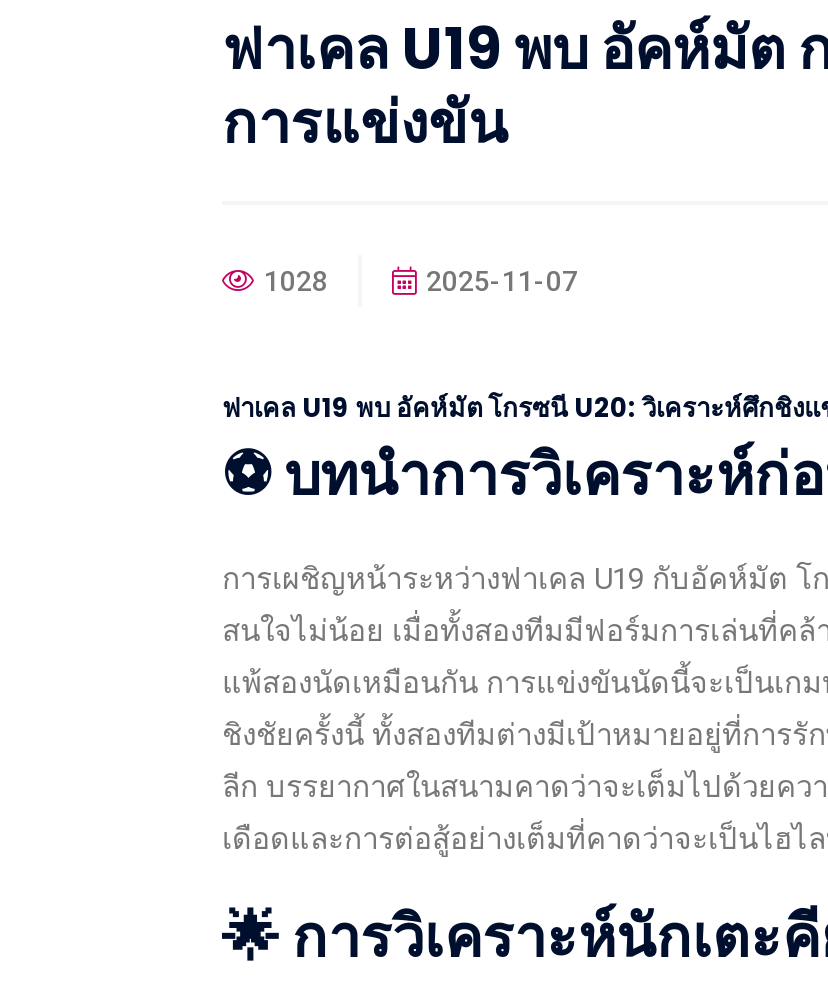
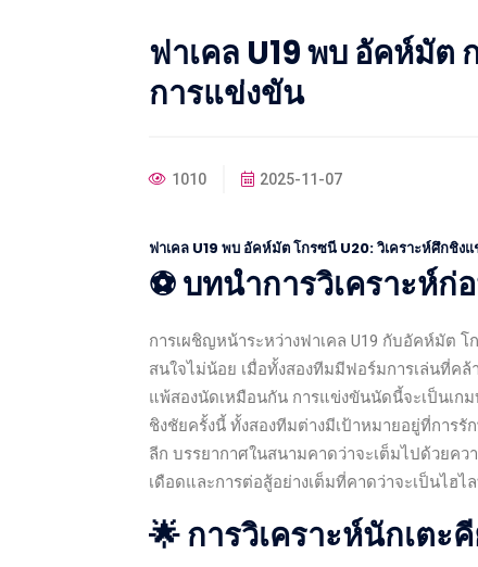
- 1028
+ 1010
